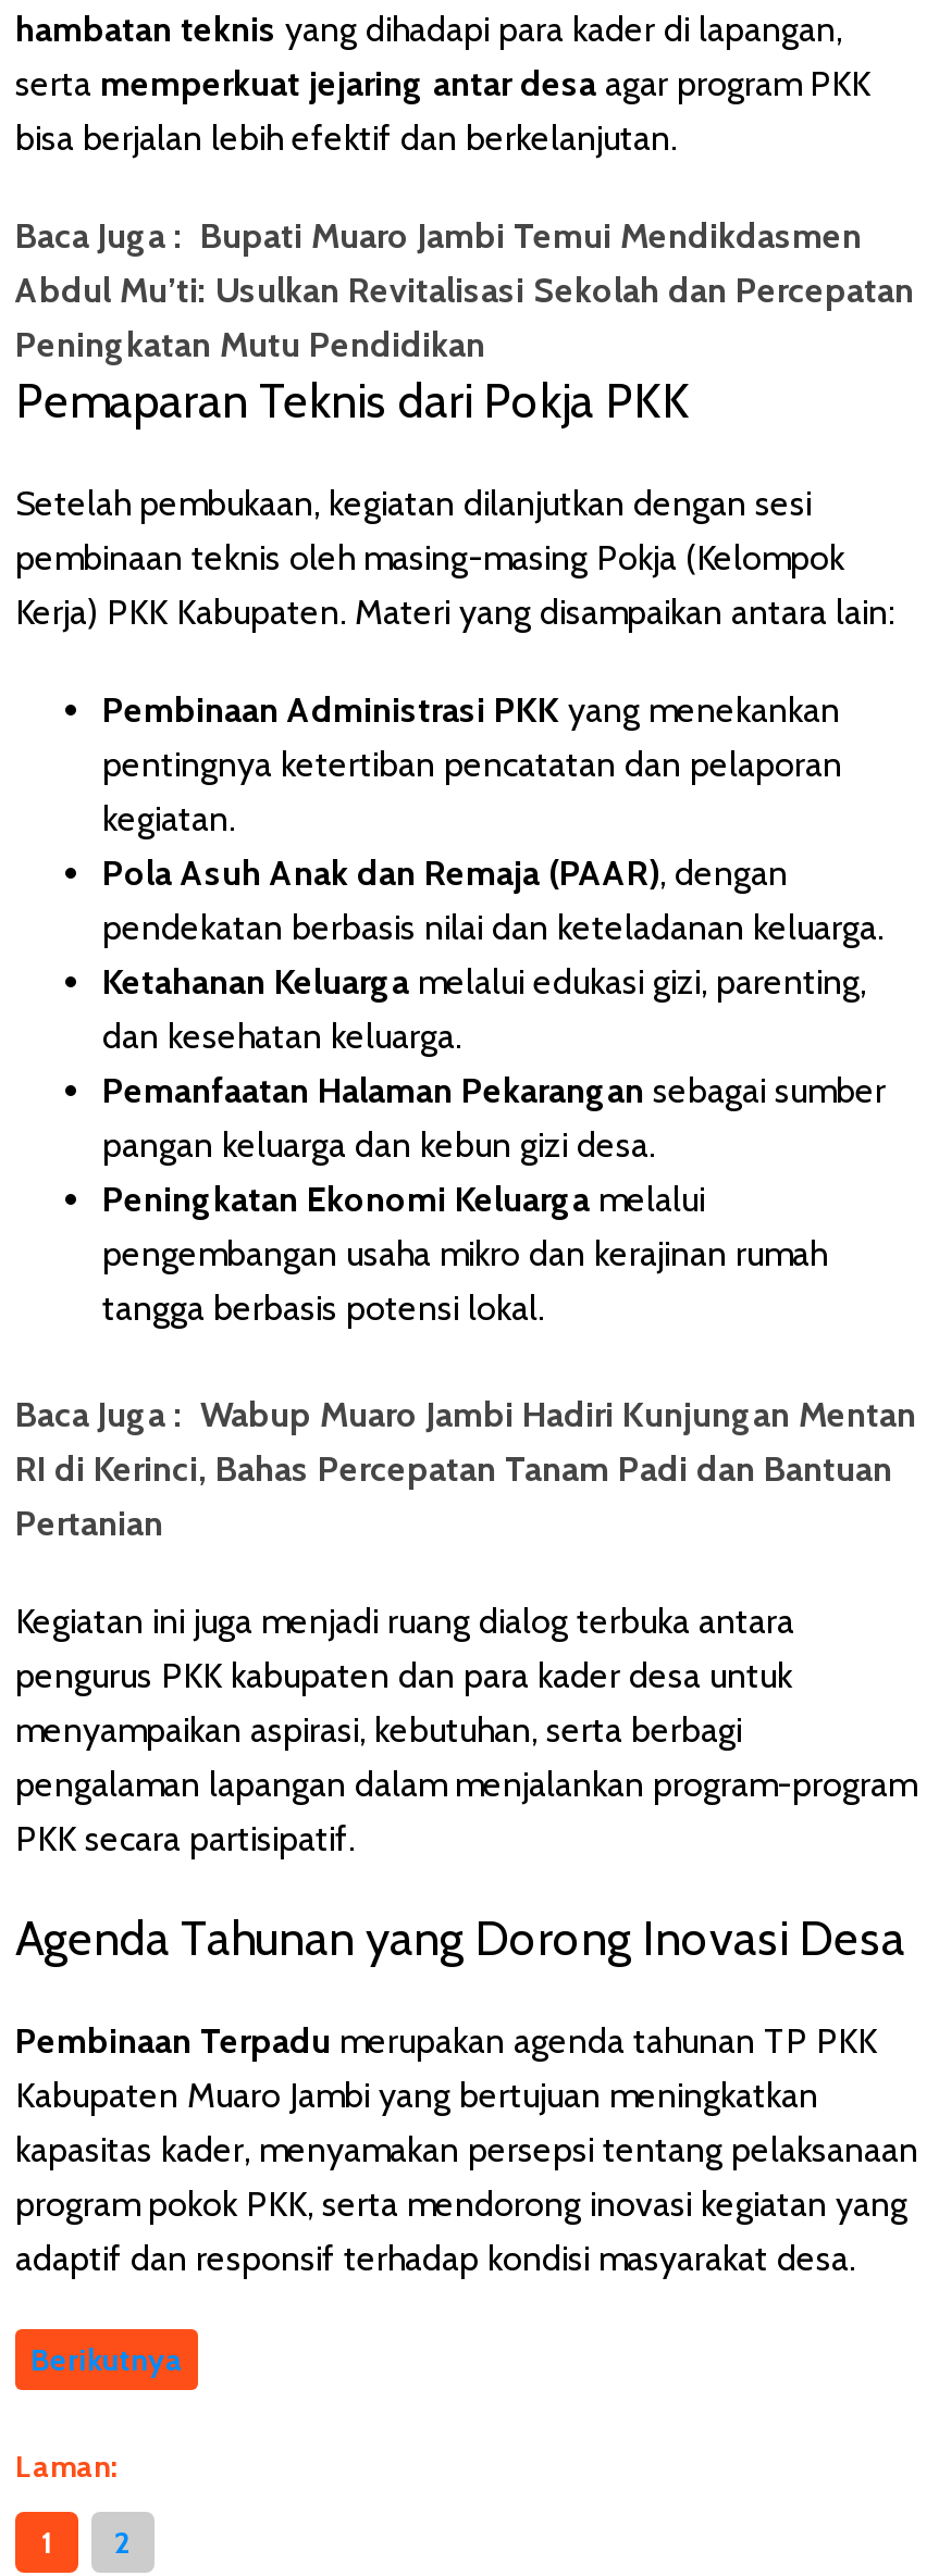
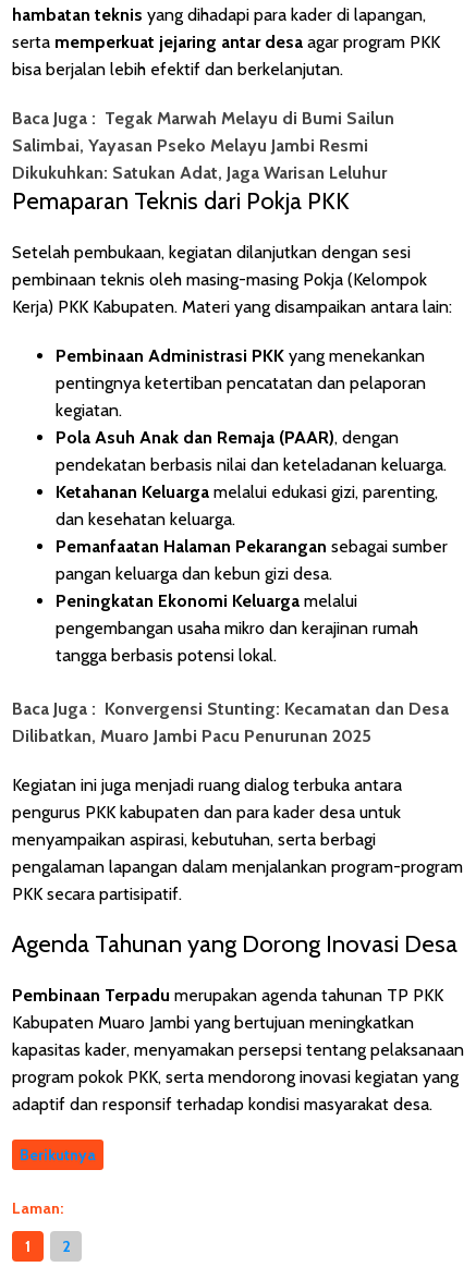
- Baca Juga : Bupati Muaro Jambi Temui Mendikdasmen
- Abdul Mu’ti: Usulkan Revitalisasi Sekolah dan Percepatan
- Peningkatan Mutu Pendidikan
+ Baca Juga : Tegak Marwah Melayu di Bumi Sailun
+ Salimbai, Yayasan Pseko Melayu Jambi Resmi
+ Dikukuhkan: Satukan Adat, Jaga Warisan Leluhur

- Baca Juga : Wabup Muaro Jambi Hadiri Kunjungan Mentan
- RI di Kerinci, Bahas Percepatan Tanam Padi dan Bantuan
- Pertanian
+ Baca Juga : Konvergensi Stunting: Kecamatan dan Desa
+ Dilibatkan, Muaro Jambi Pacu Penurunan 2025
